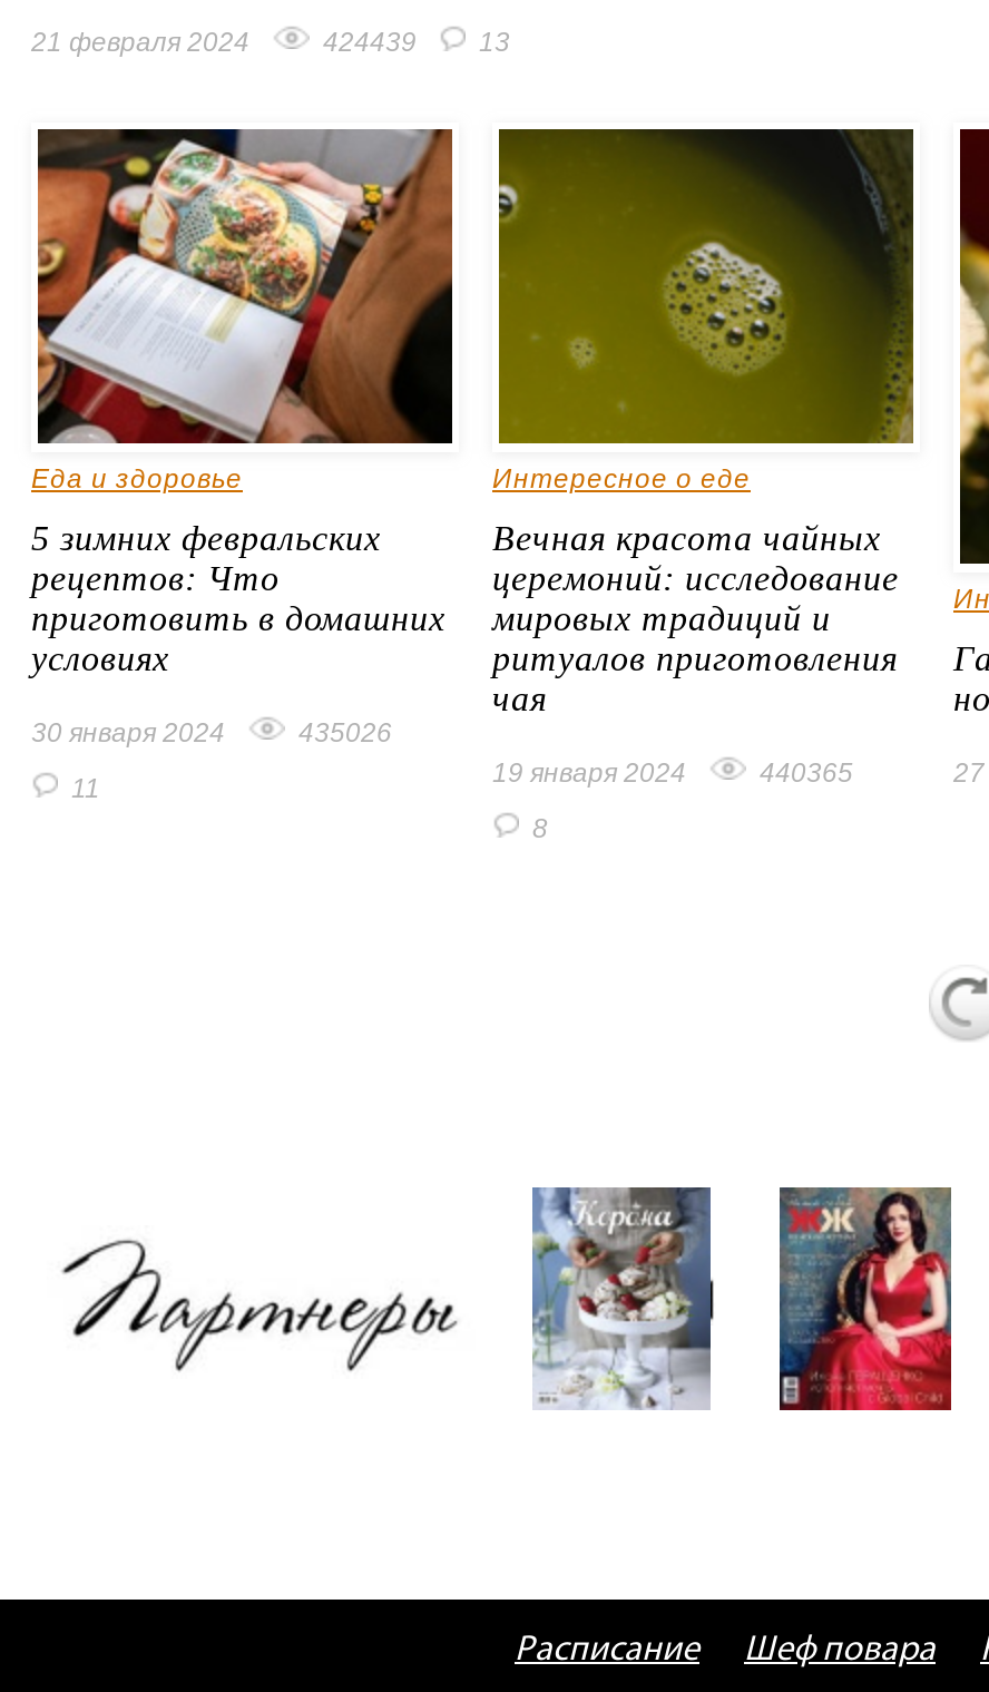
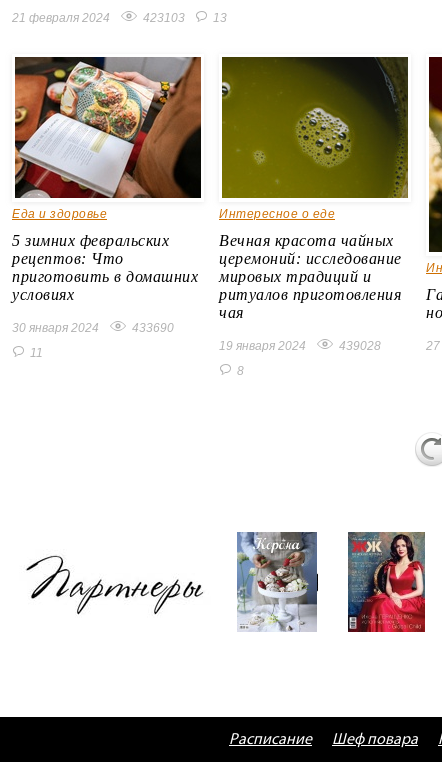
- 424439 13
+ 423103 13

- 435026
+ 433690

- 440365
+ 439028
